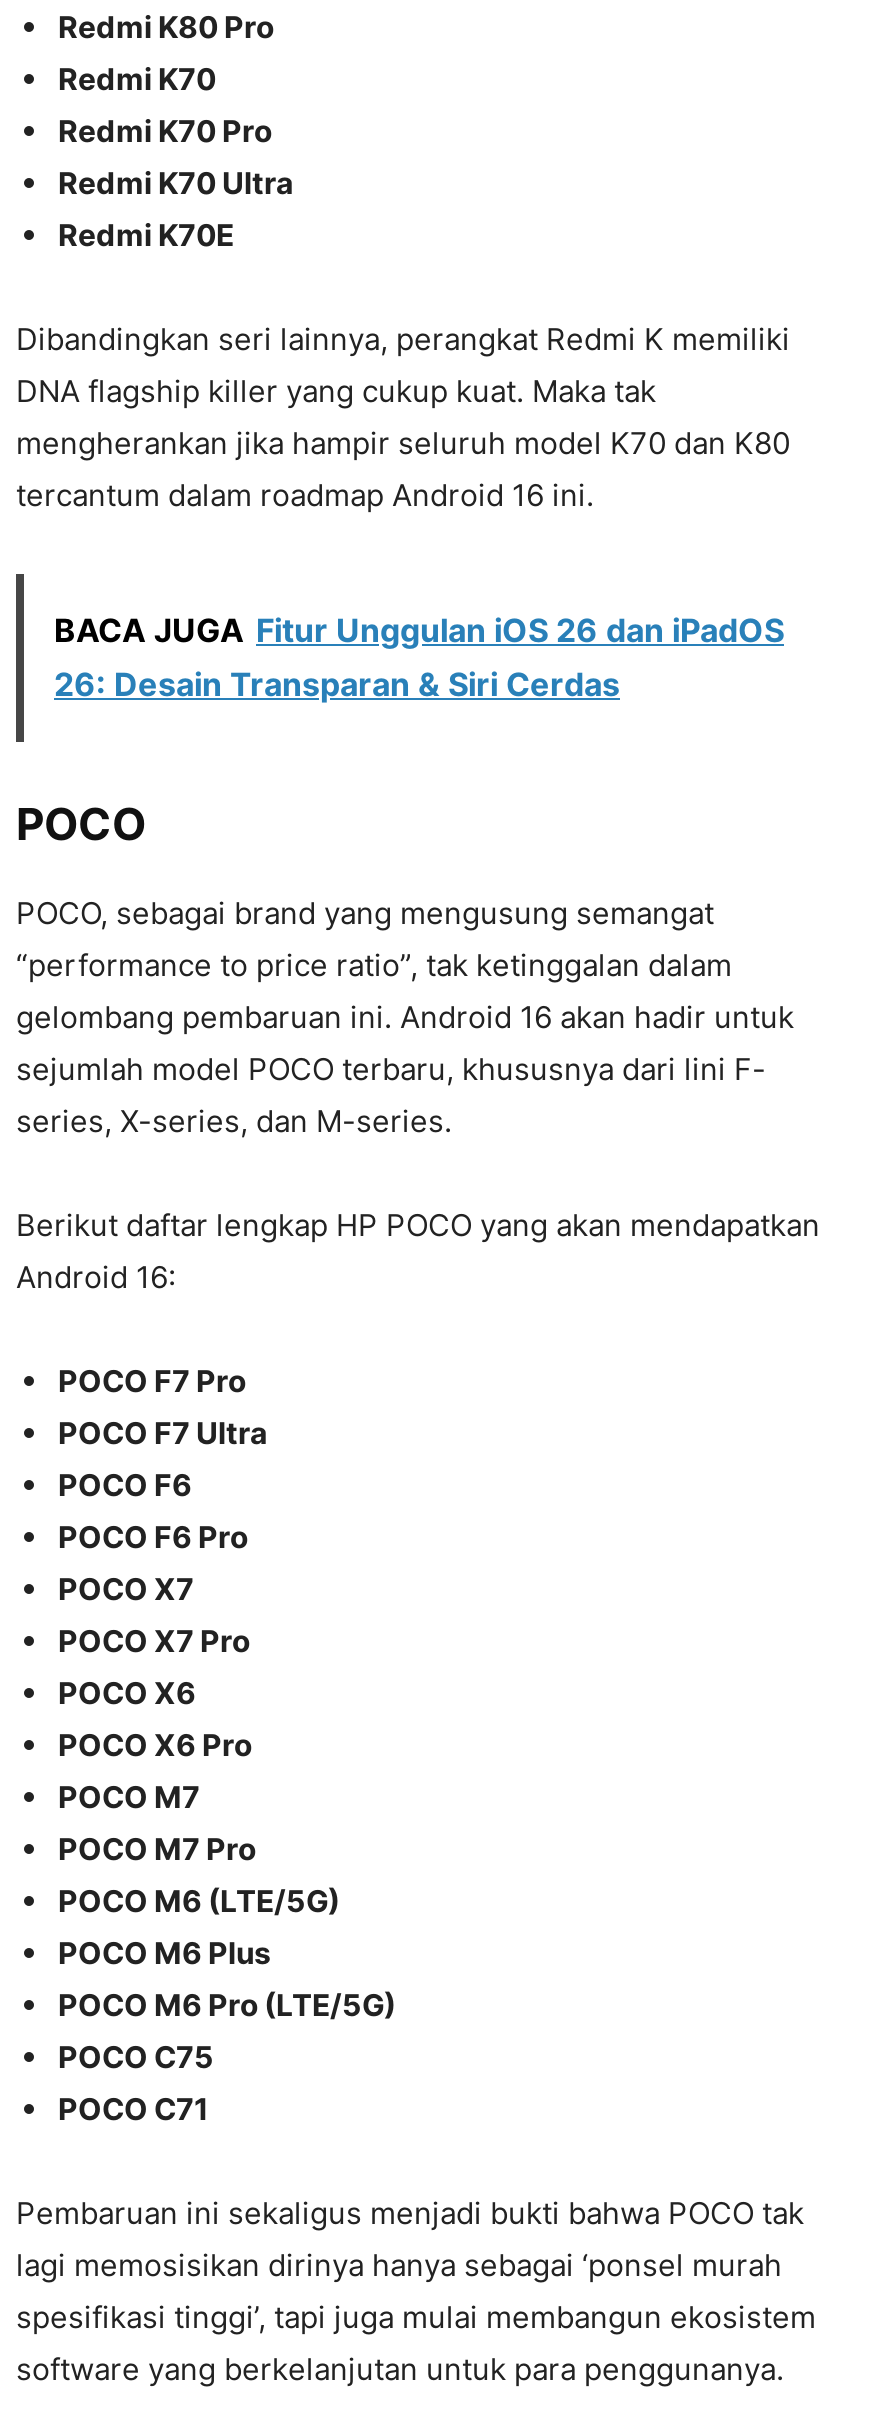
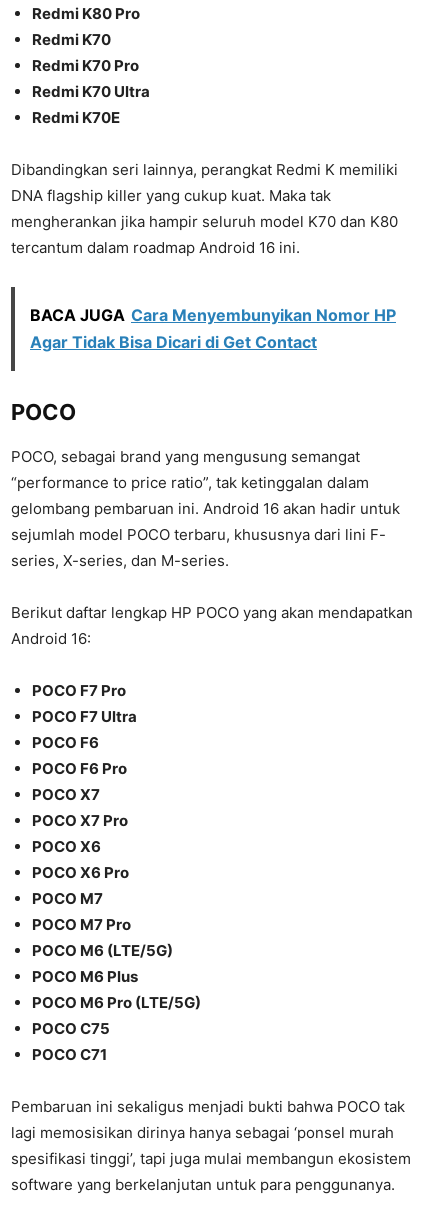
- BACA JUGA Fitur Unggulan iOS 26 dan iPadOS
- 26: Desain Transparan & Siri Cerdas
+ BACA JUGA Cara Menyembunyikan Nomor HP
+ Agar Tidak Bisa Dicari di Get Contact
